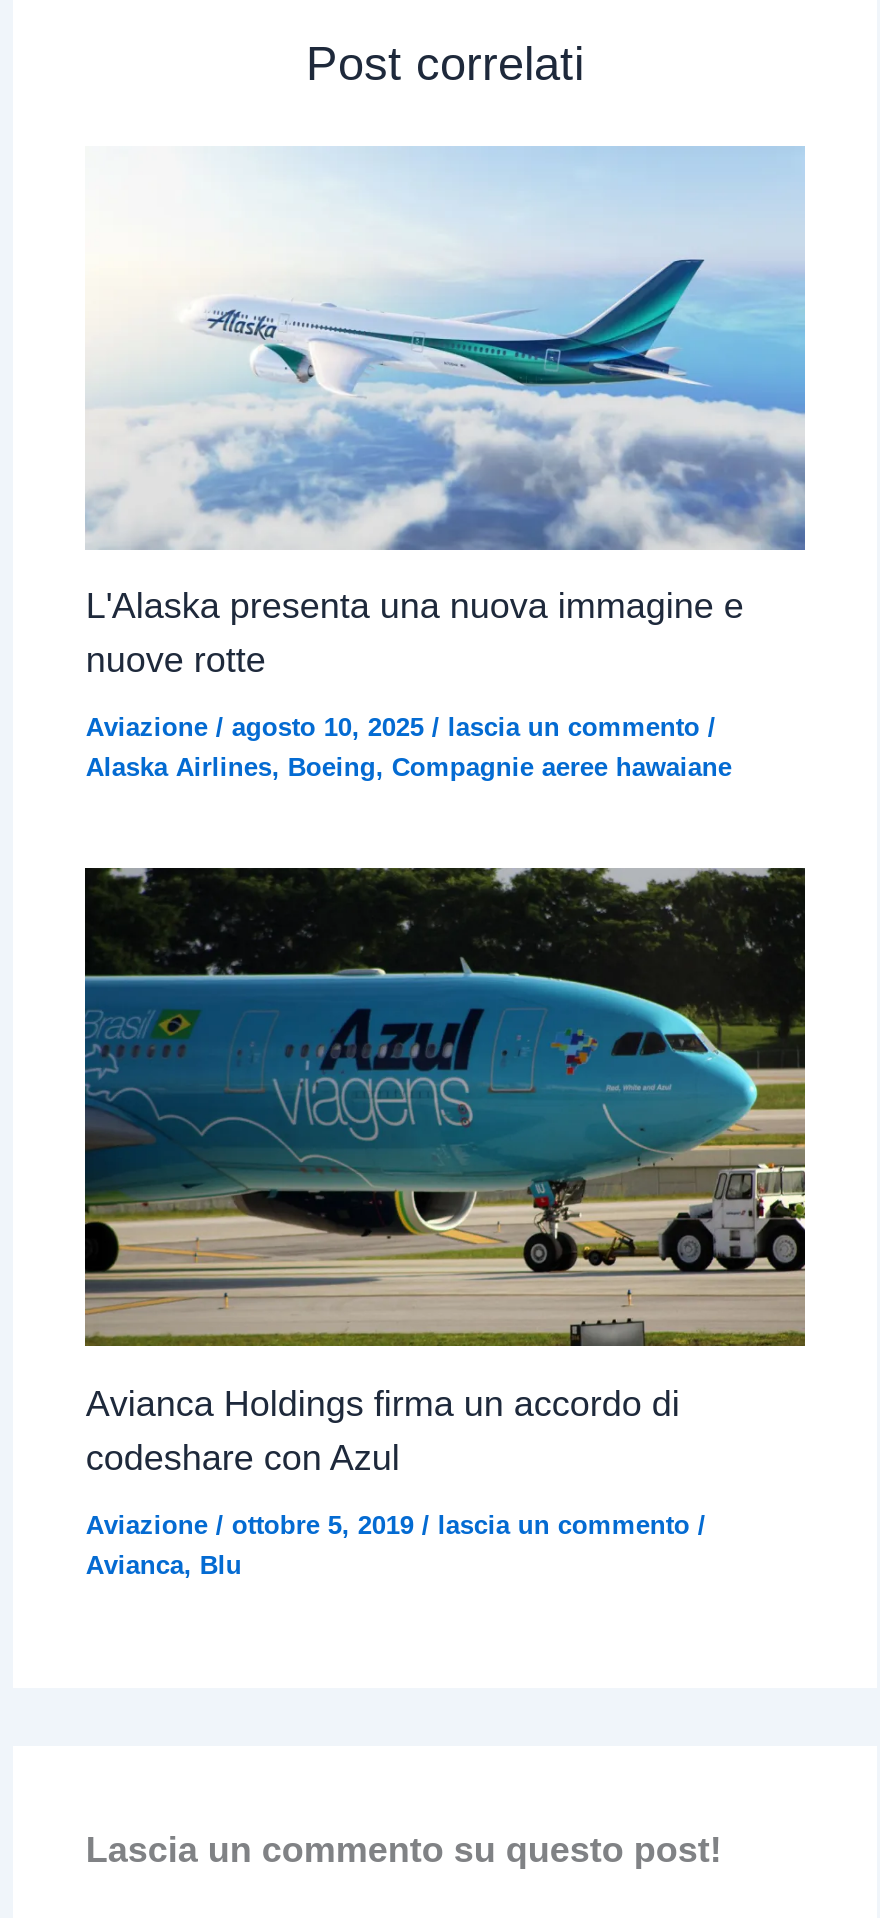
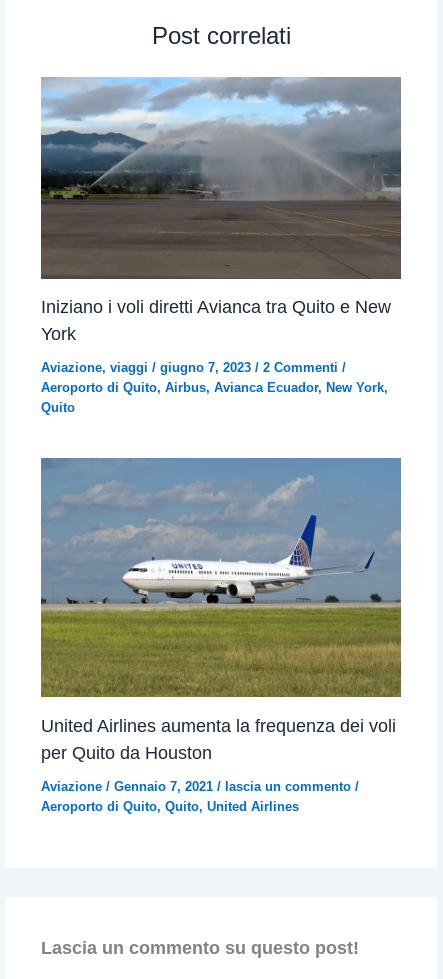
- [image]
- L'Alaska presenta una nuova immagine e
- nuove rotte
+ [image]
+ Iniziano i voli diretti Avianca tra Quito e New
+ York

- Aviazione / agosto 10, 2025 / lascia un commento /
- Alaska Airlines, Boeing, Compagnie aeree hawaiane
+ Aviazione, viaggi / giugno 7, 2023 / 2 Commenti /
+ Aeroporto di Quito, Airbus, Avianca Ecuador, New York,
+ Quito

- [image]
- Avianca Holdings firma un accordo di
- codeshare con Azul
+ [image]
+ United Airlines aumenta la frequenza dei voli
+ per Quito da Houston

- Aviazione / ottobre 5, 2019 / lascia un commento /
- Avianca, Blu
+ Aviazione / Gennaio 7, 2021 / lascia un commento /
+ Aeroporto di Quito, Quito, United Airlines
